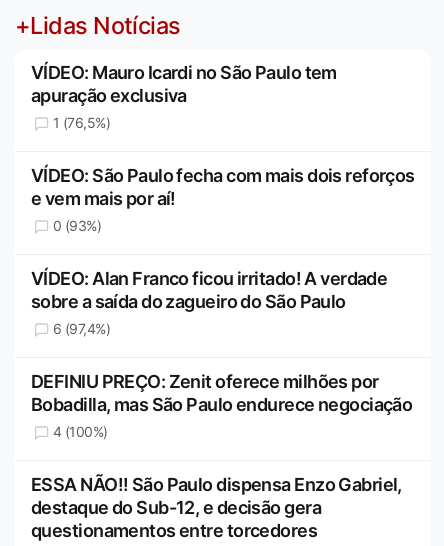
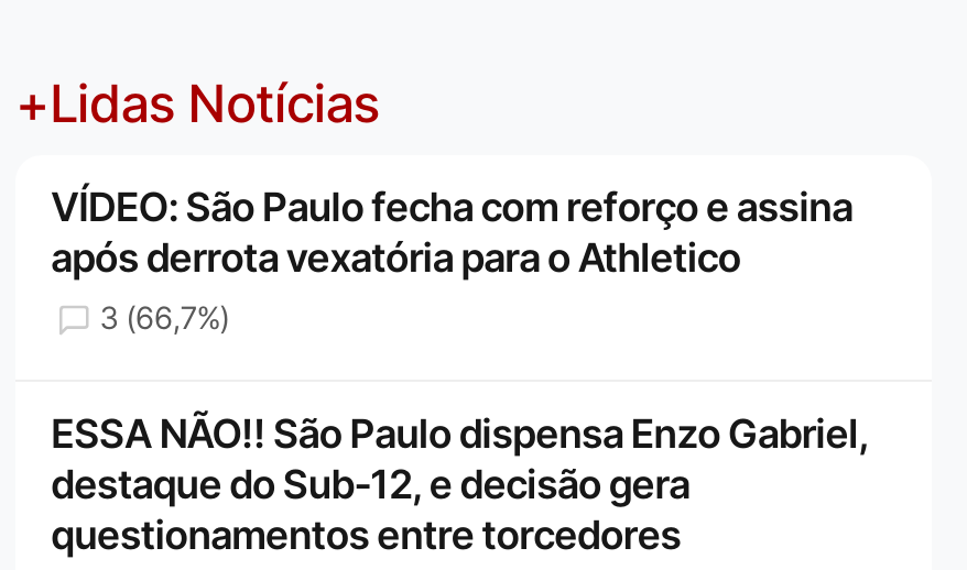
- VÍDEO: Mauro Icardi no São Paulo tem
- apuração exclusiva
- 1 (76,5%)
- VÍDEO: São Paulo fecha com mais dois reforços
- e vem mais por aí!
- 0 (93%)
- VÍDEO: Alan Franco ficou irritado! A verdade
- sobre a saída do zagueiro do São Paulo
- 6 (97,4%)
- DEFINIU PREÇO: Zenit oferece milhões por
- Bobadilla, mas São Paulo endurece negociação
- 4 (100%)
+ VÍDEO: São Paulo fecha com reforço e assina
+ após derrota vexatória para o Athletico
+ 3 (66,7%)
